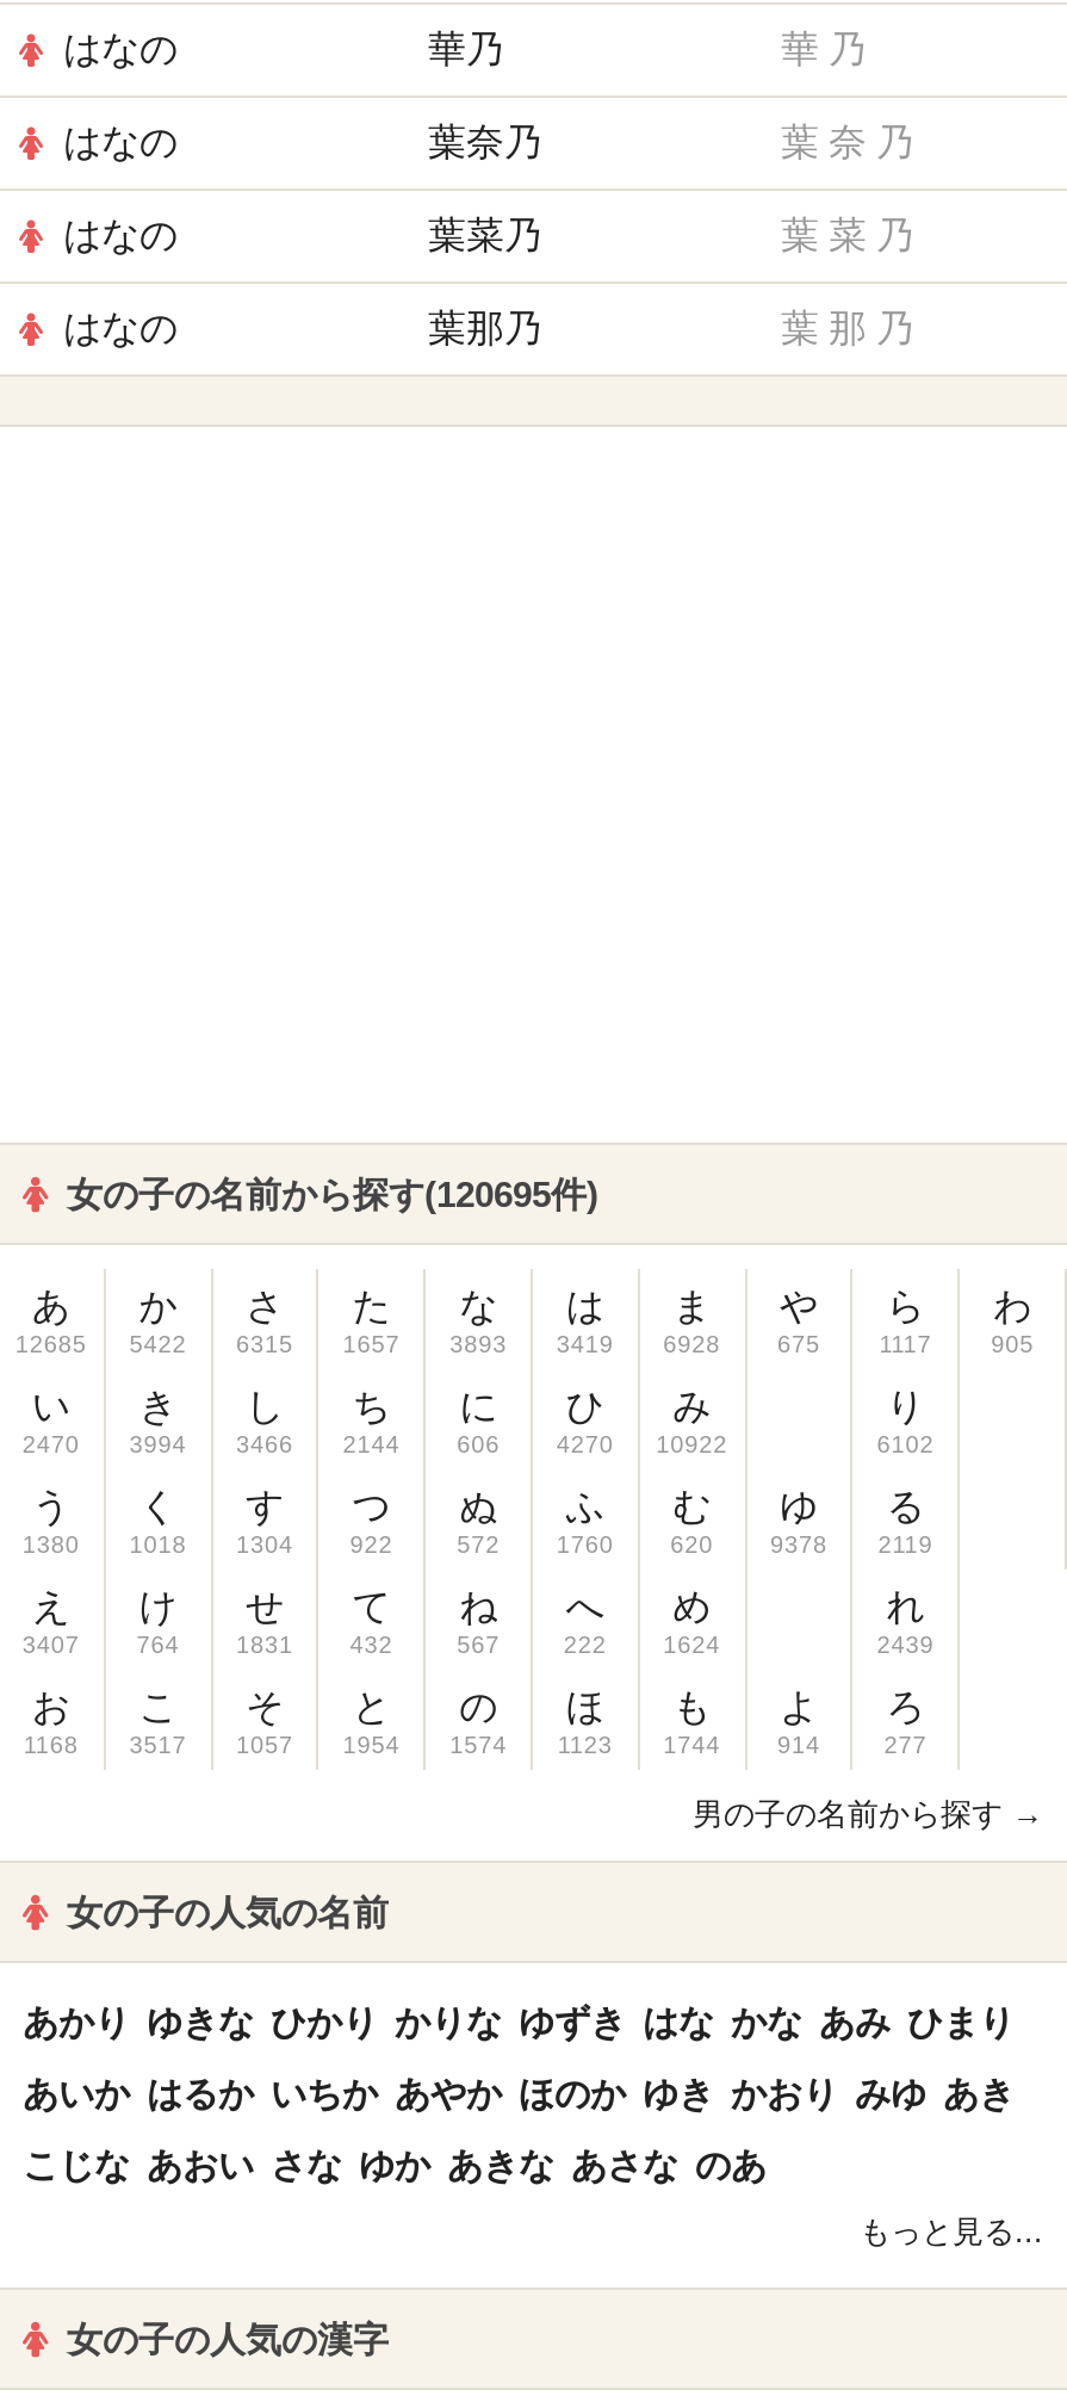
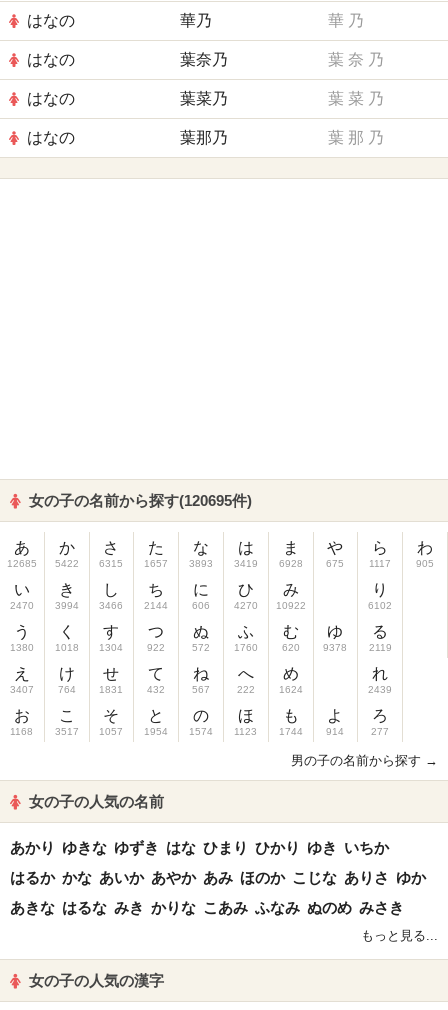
- あかり ゆきな ひかり かりな ゆずき はな かな あみ ひまり
+ あかり ゆきな ゆずき はな ひまり ひかり ゆき いちか

- あいか はるか いちか あやか ほのか ゆき かおり みゆ あき
+ はるか かな あいか あやか あみ ほのか こじな ありさ ゆか

- こじな あおい さな ゆか あきな あさな のあ
+ あきな はるな みき かりな こあみ ふなみ ぬのめ みさき
